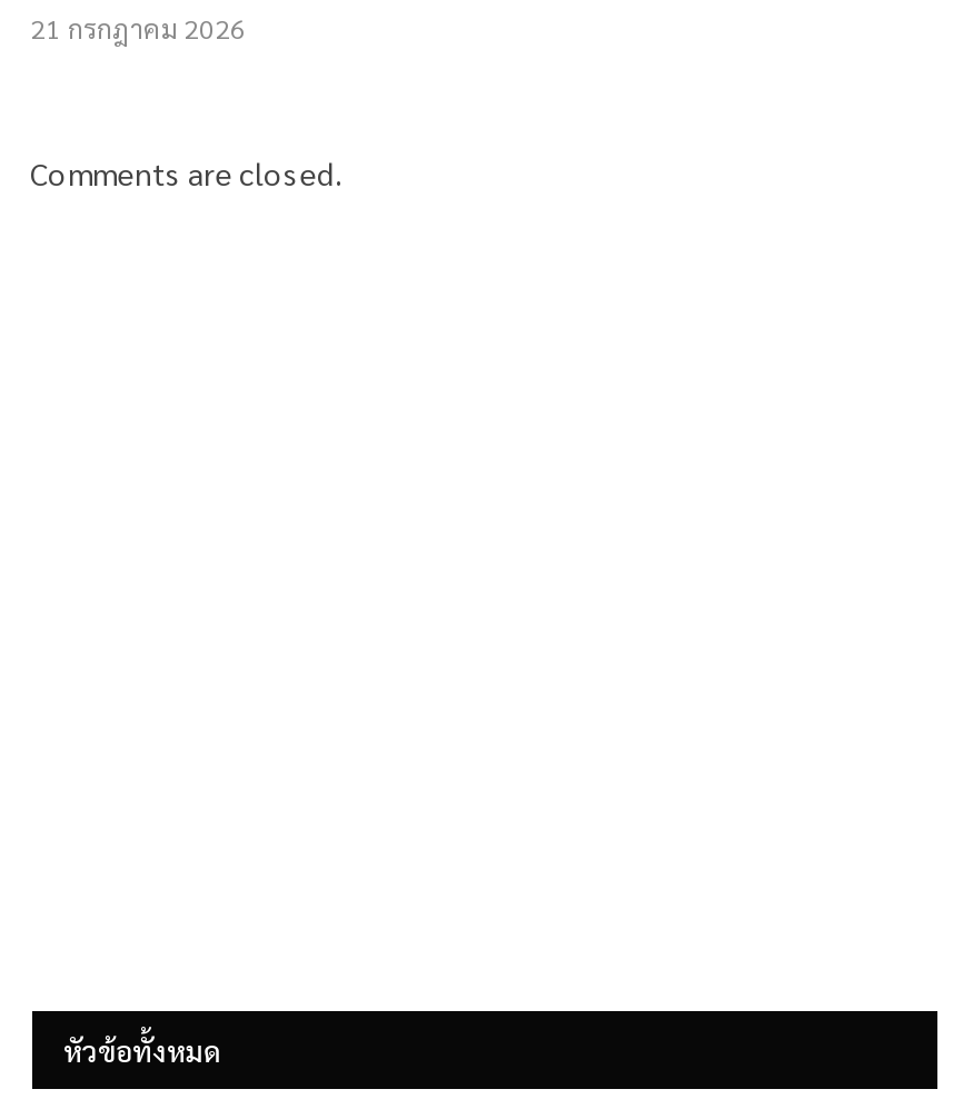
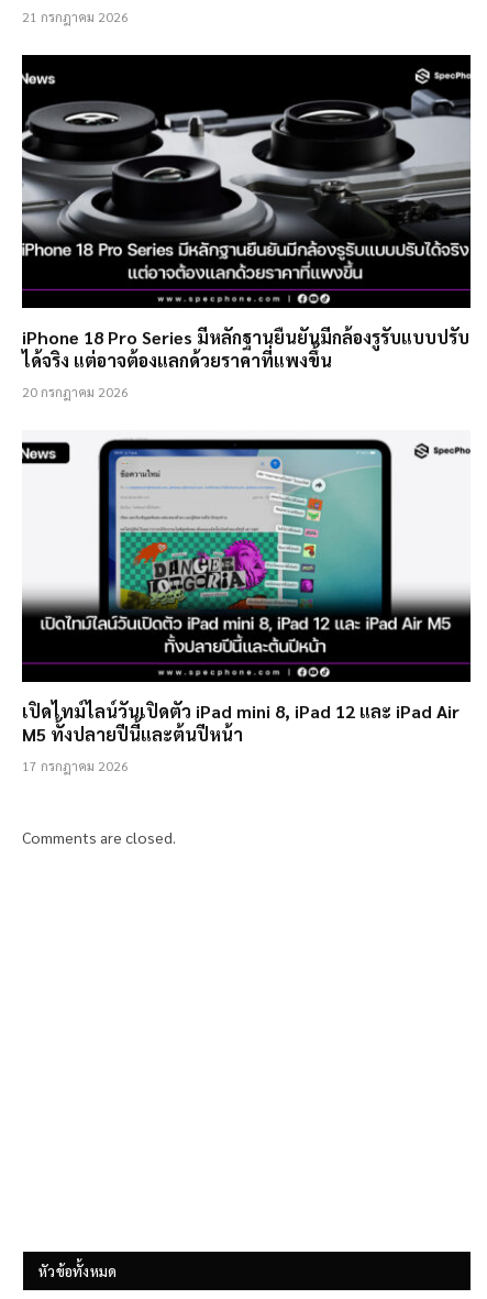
+ [image]
+ iPhone 18 Pro Series มีหลักฐานยืนยันมีกล้องรูรับแบบปรับ
+ ได้จริง แต่อาจต้องแลกด้วยราคาที่แพงขึ้น
+ 20 กรกฎาคม 2026

+ [image]
+ เปิดไทม์ไลน์วันเปิดตัว iPad mini 8, iPad 12 และ iPad Air
+ M5 ทั้งปลายปีนี้และต้นปีหน้า
+ 17 กรกฎาคม 2026
